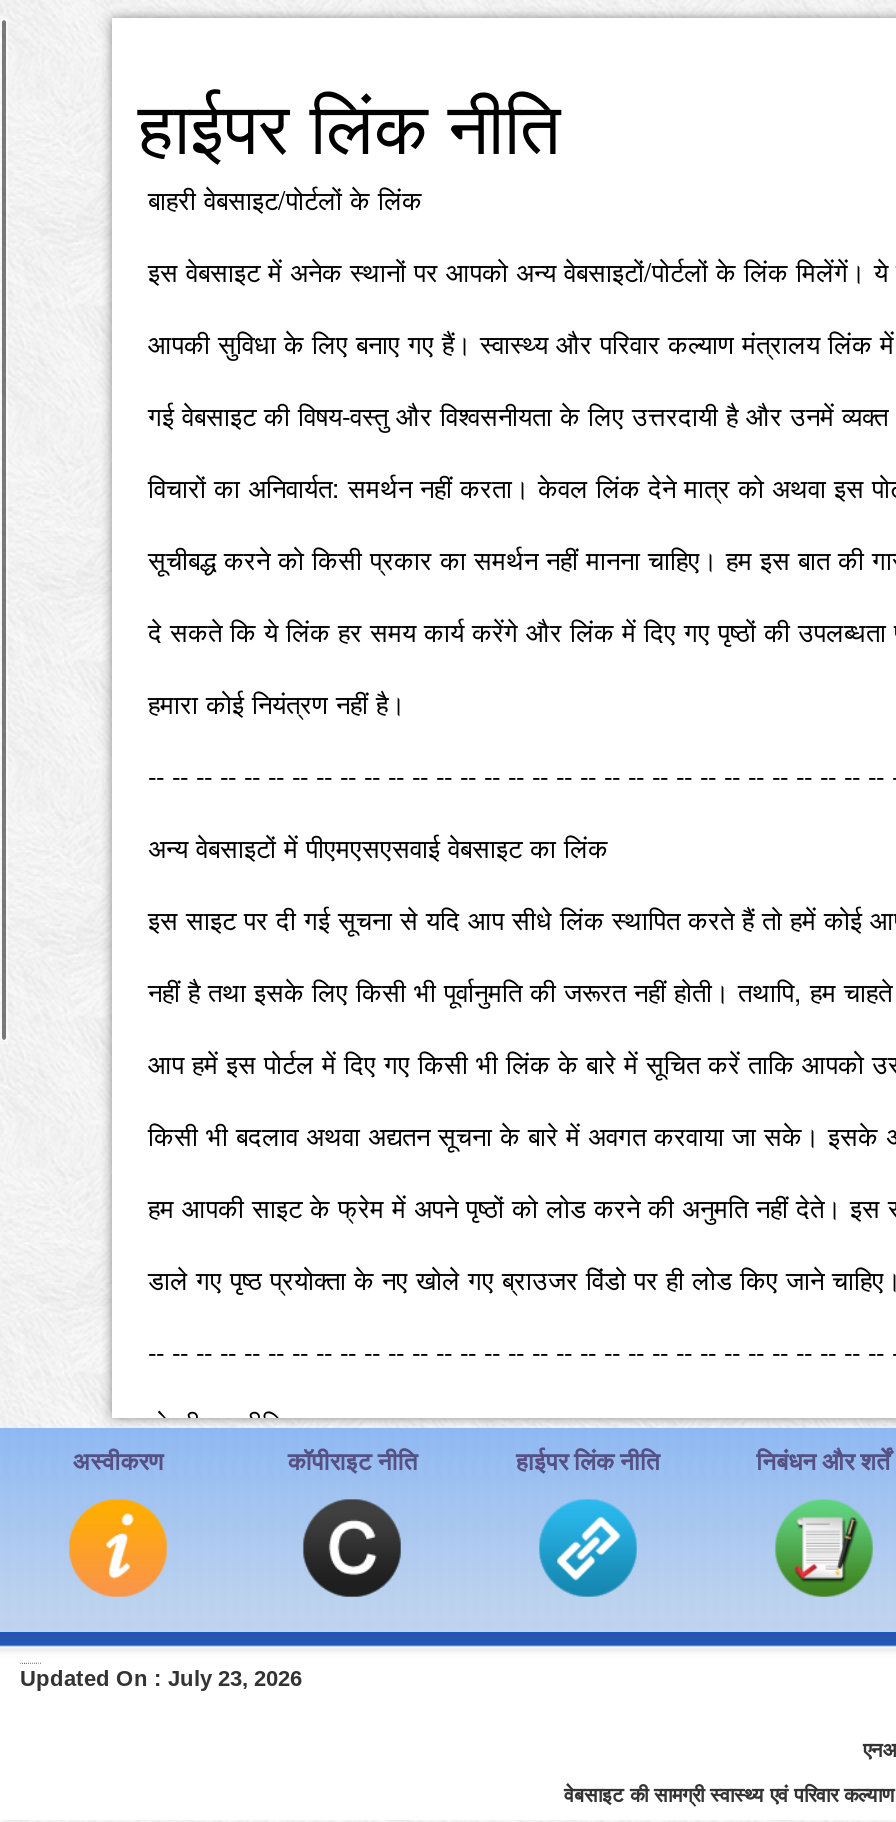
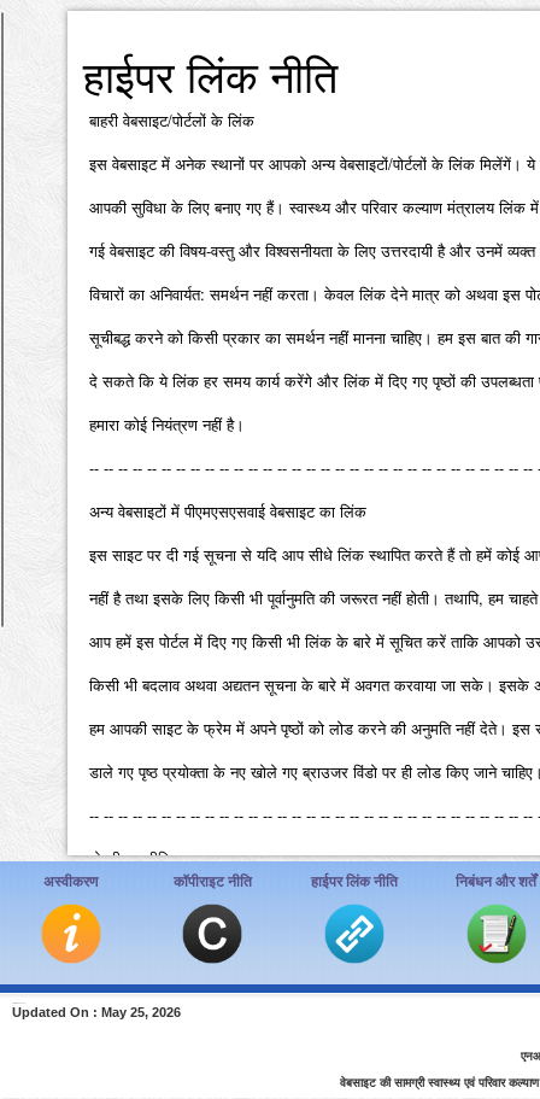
- Updated On : July 23, 2026
+ Updated On : May 25, 2026
